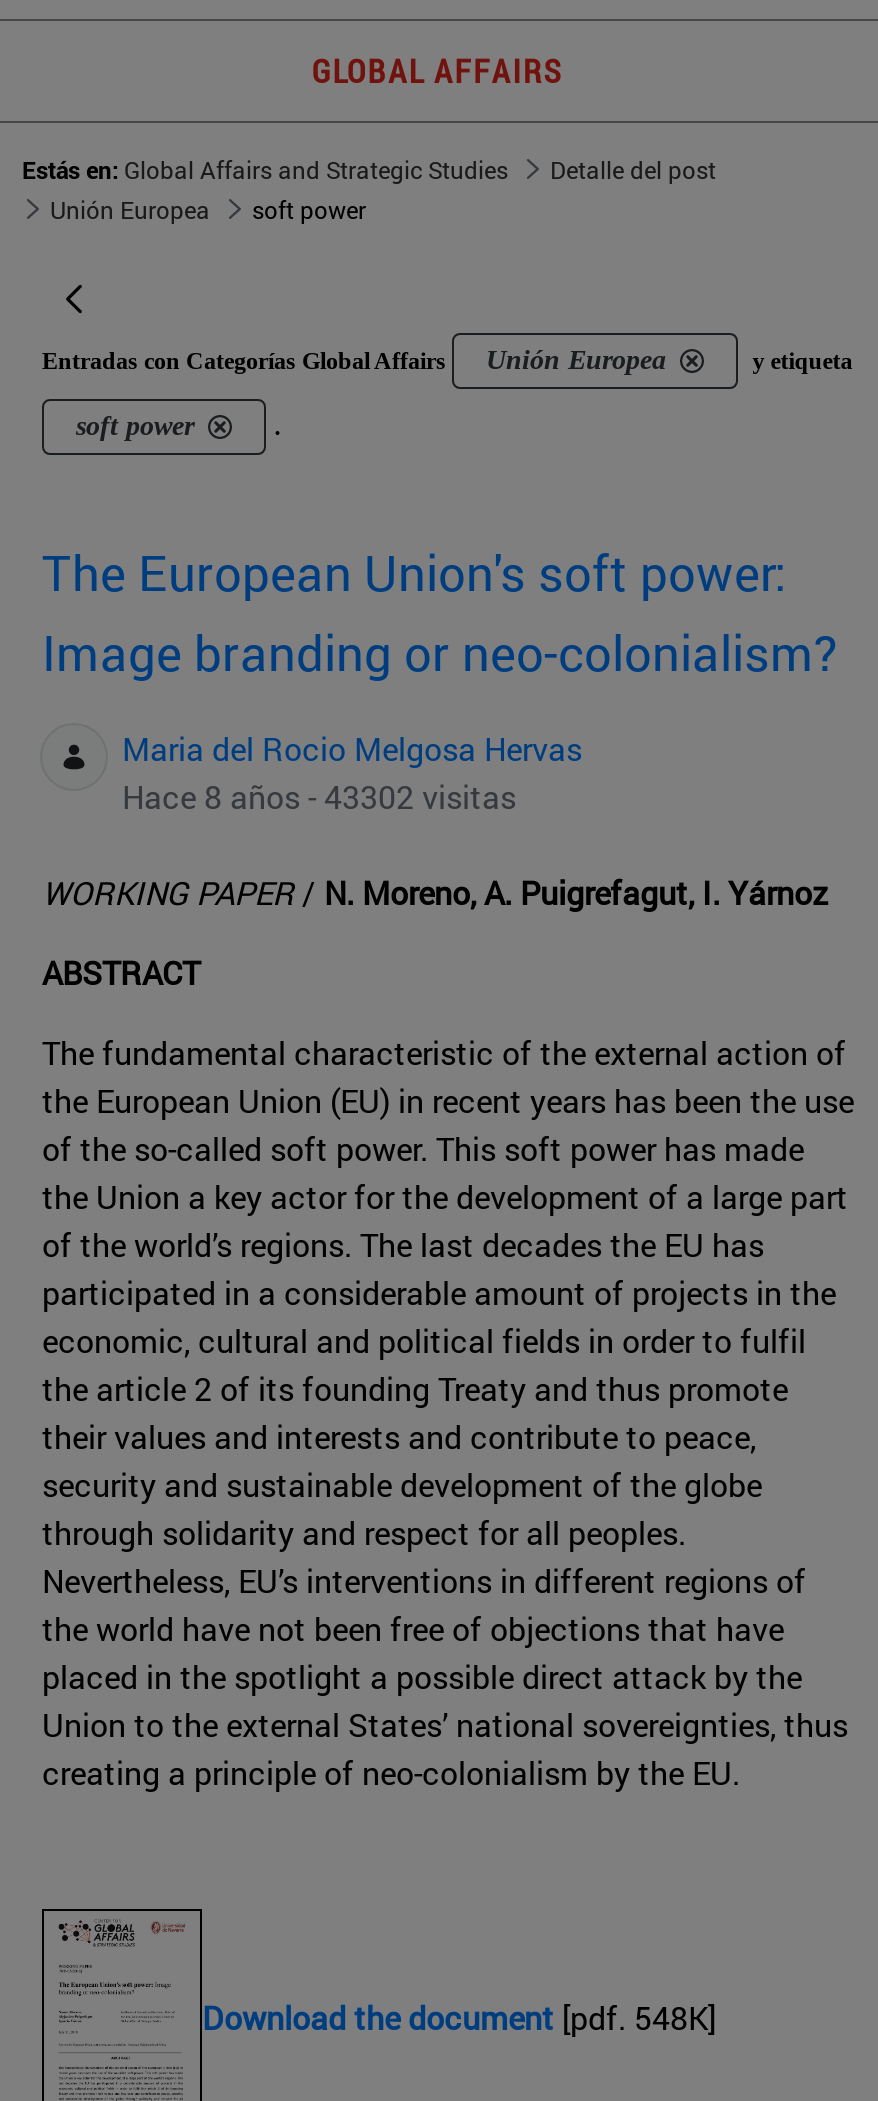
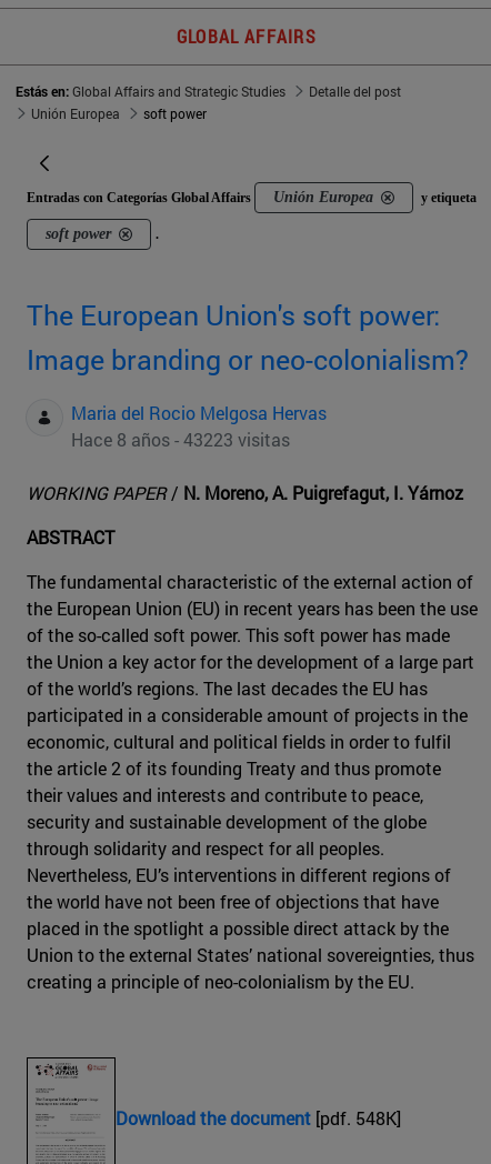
- Hace 8 años - 43302 visitas
+ Hace 8 años - 43223 visitas
